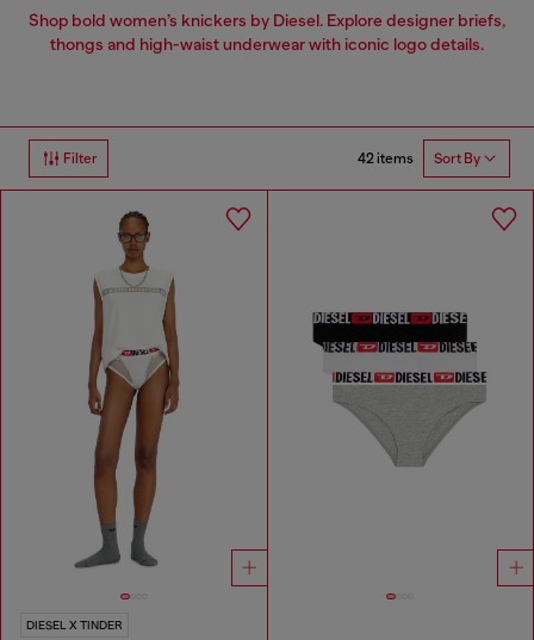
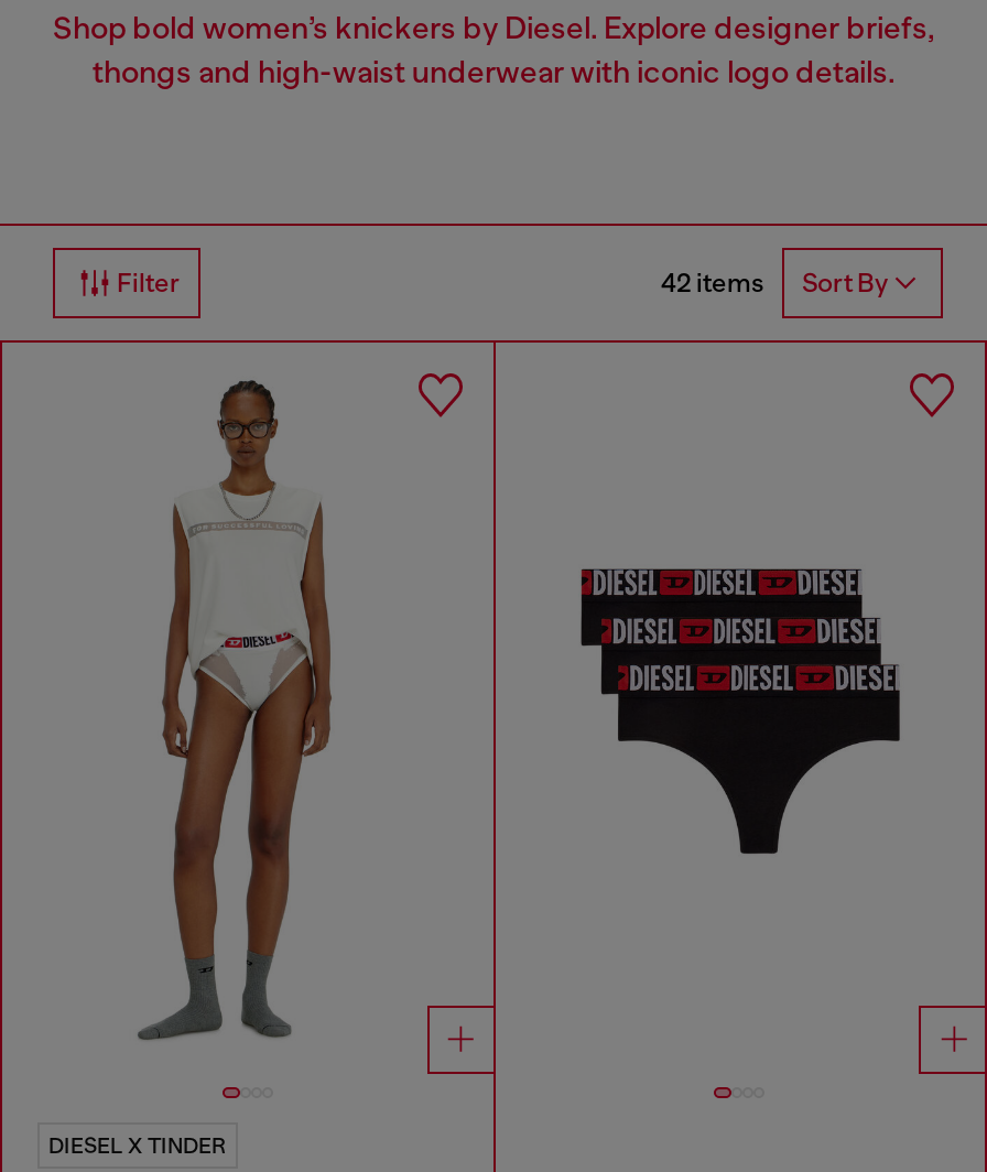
- [image]
+ [image]
